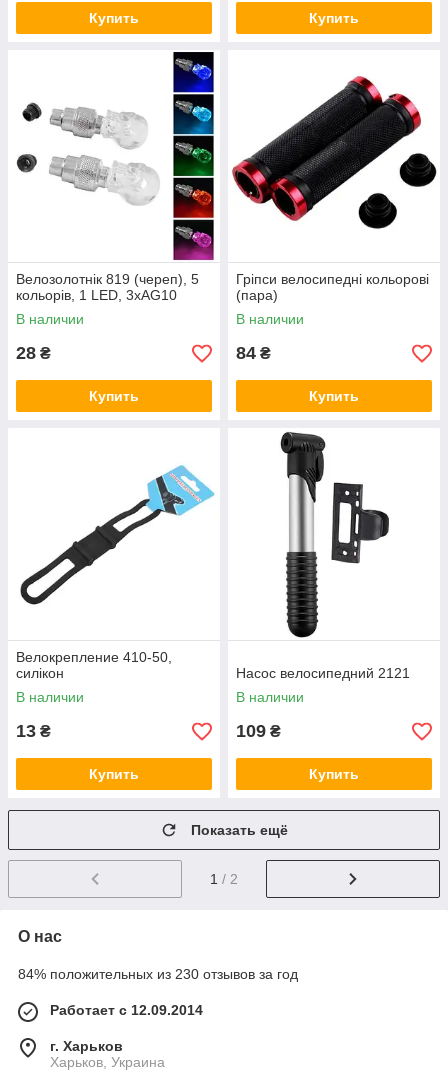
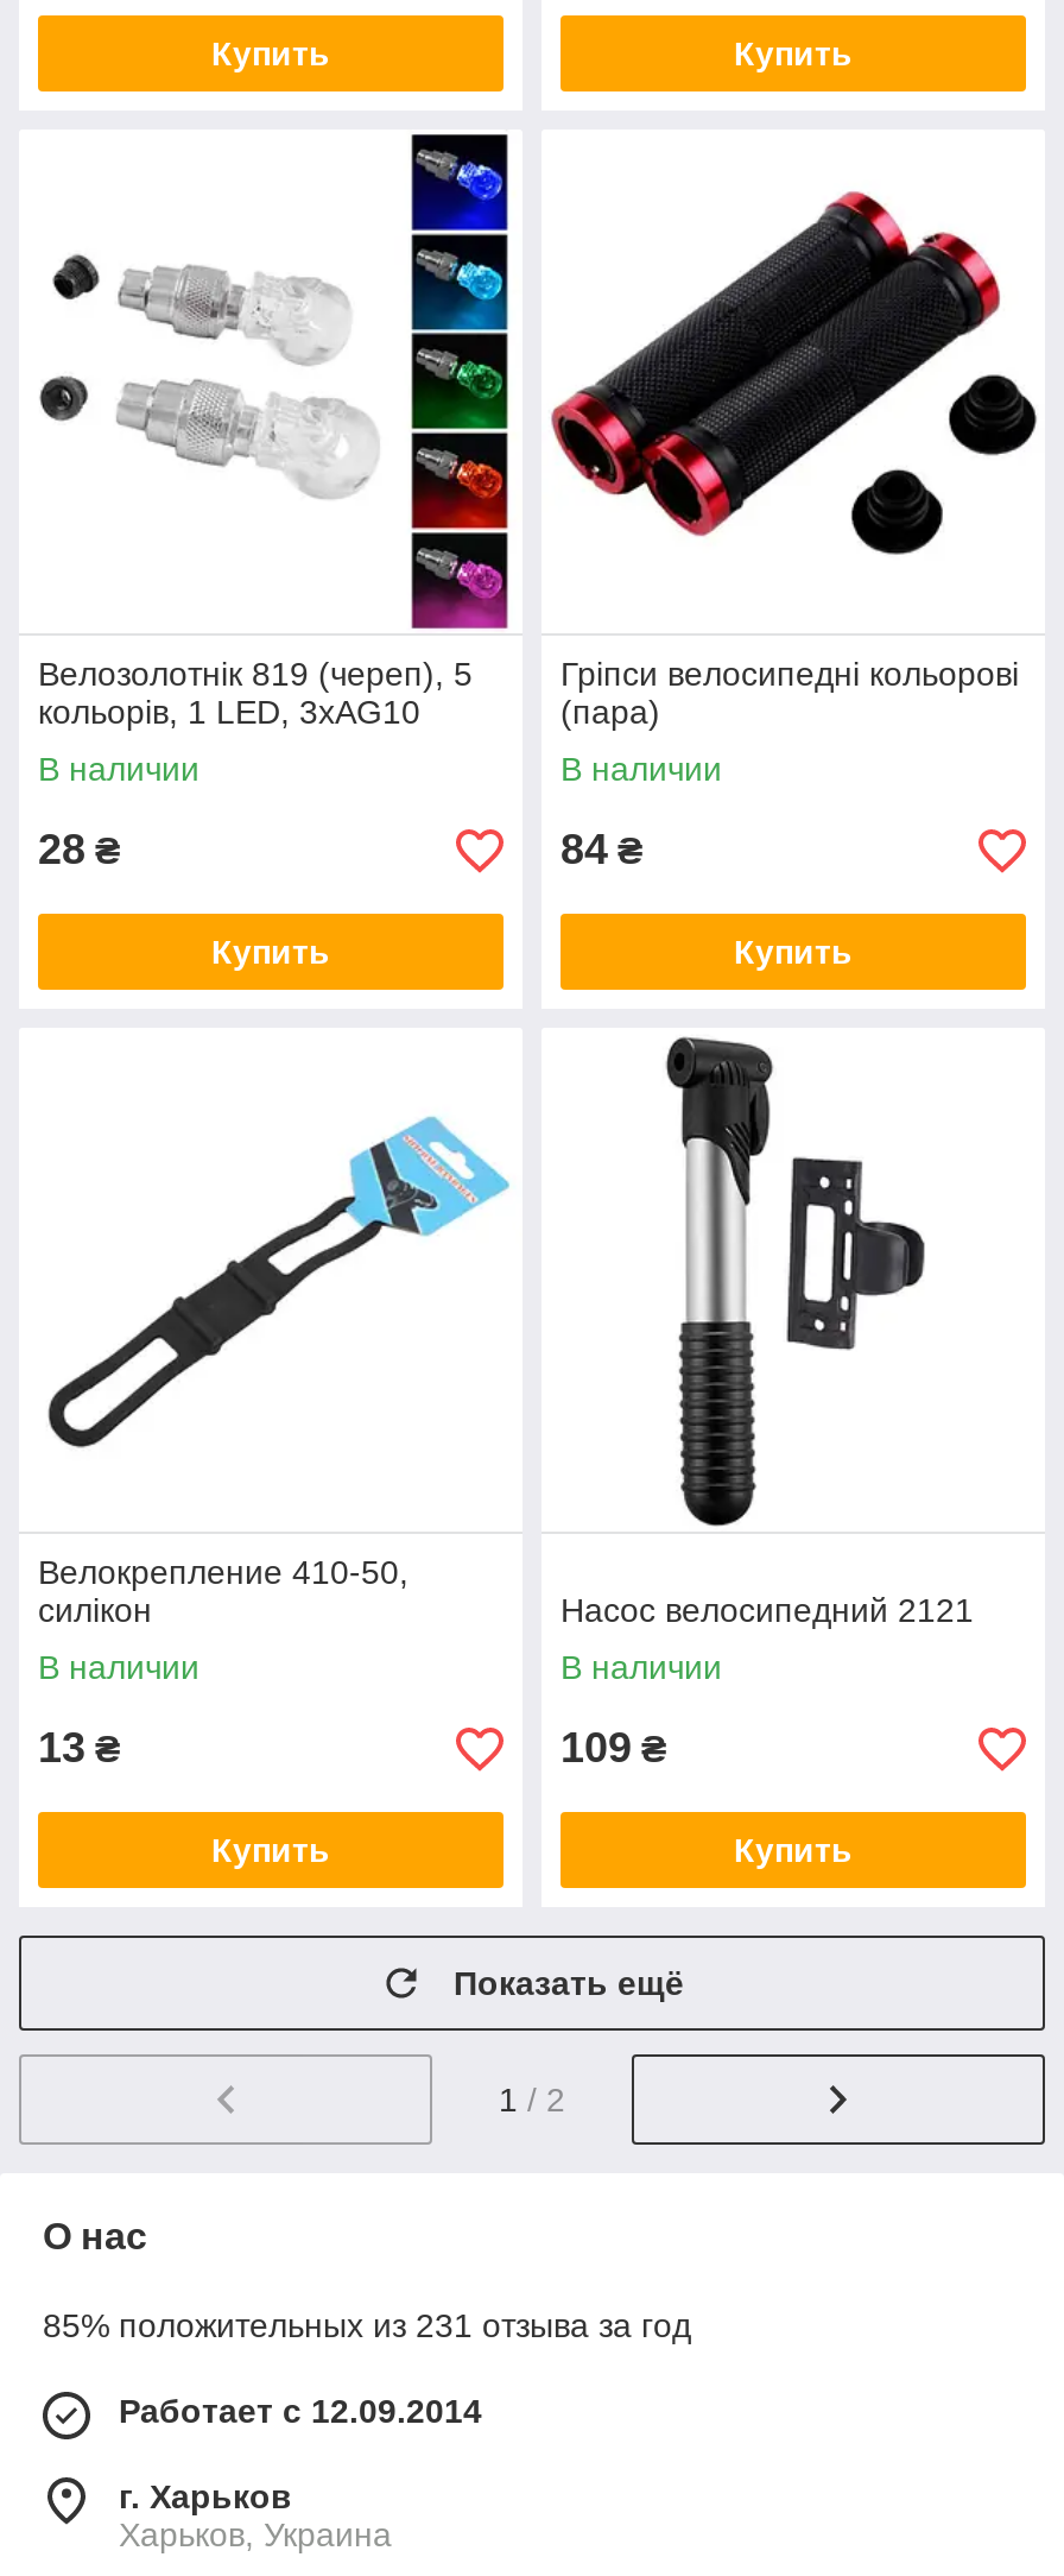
- 84% положительных из 230 отзывов за год
+ 85% положительных из 231 отзыва за год
